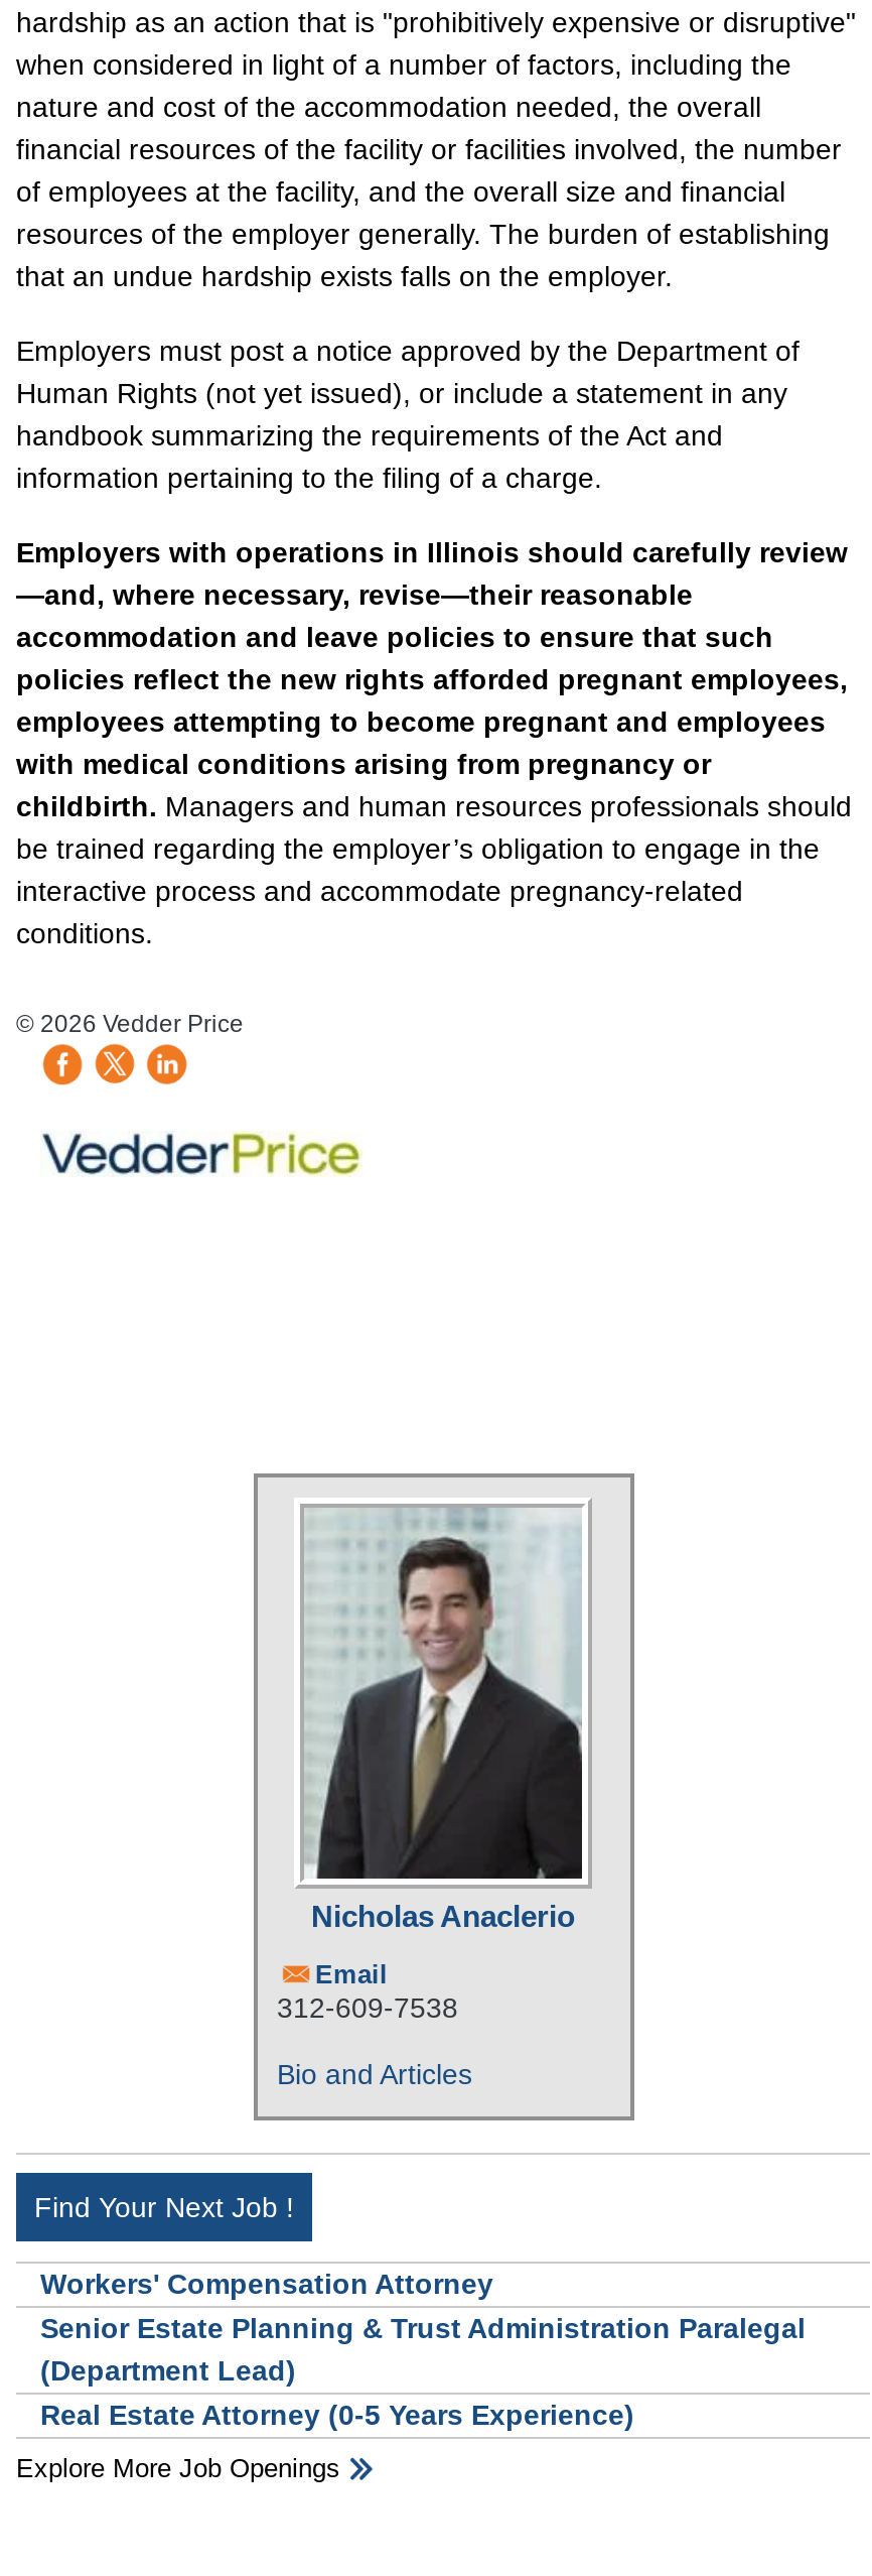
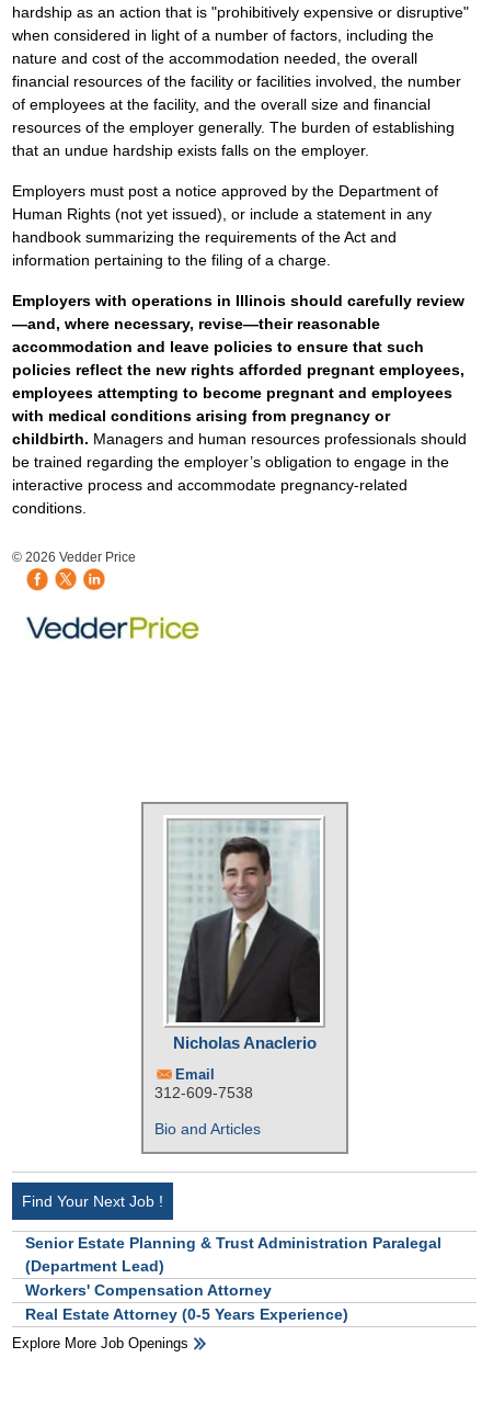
moved down: Workers' Compensation Attorney

moved up: Senior Estate Planning & Trust Administration Paralegal | (Department Lead)
